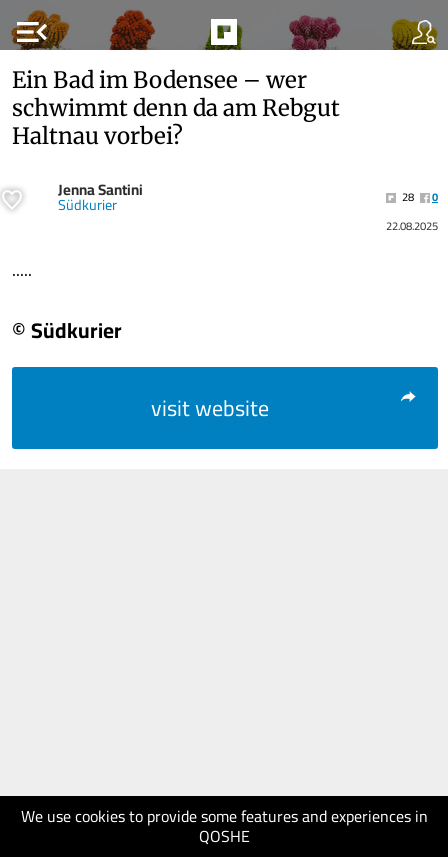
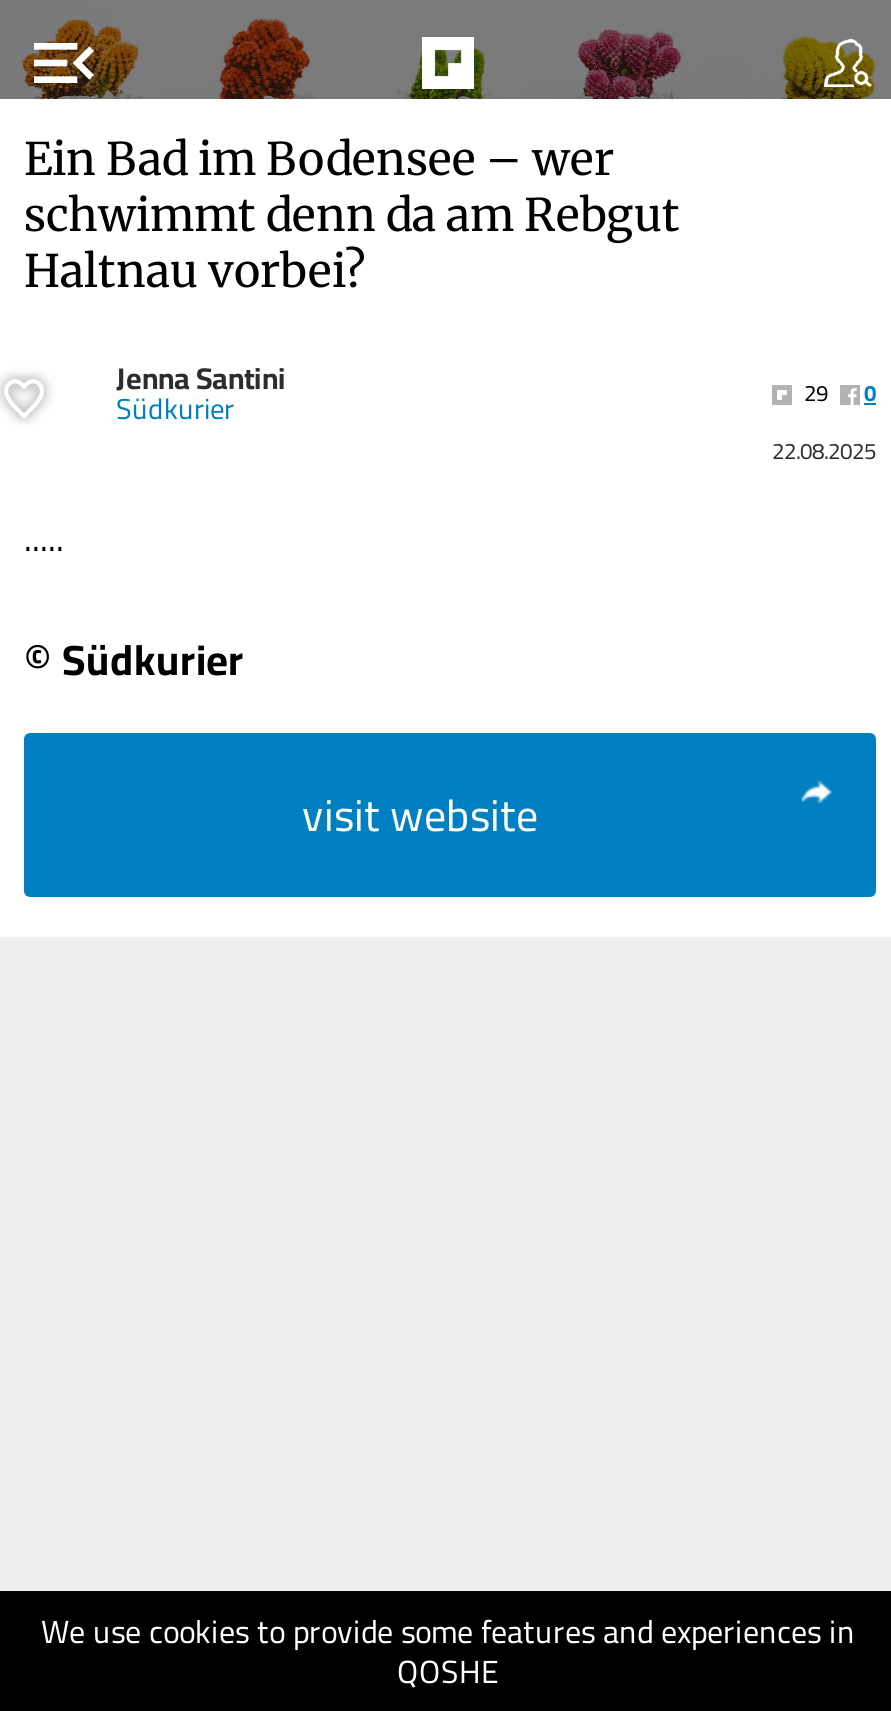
- 28 0
+ 29 0
